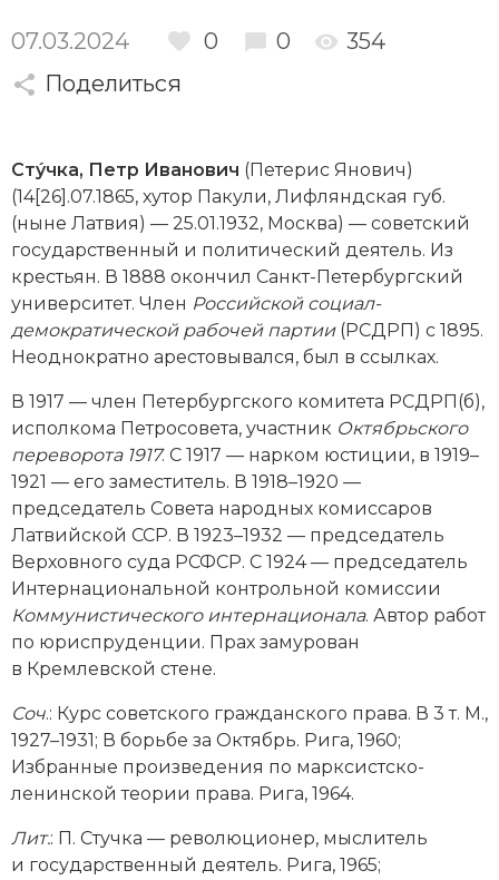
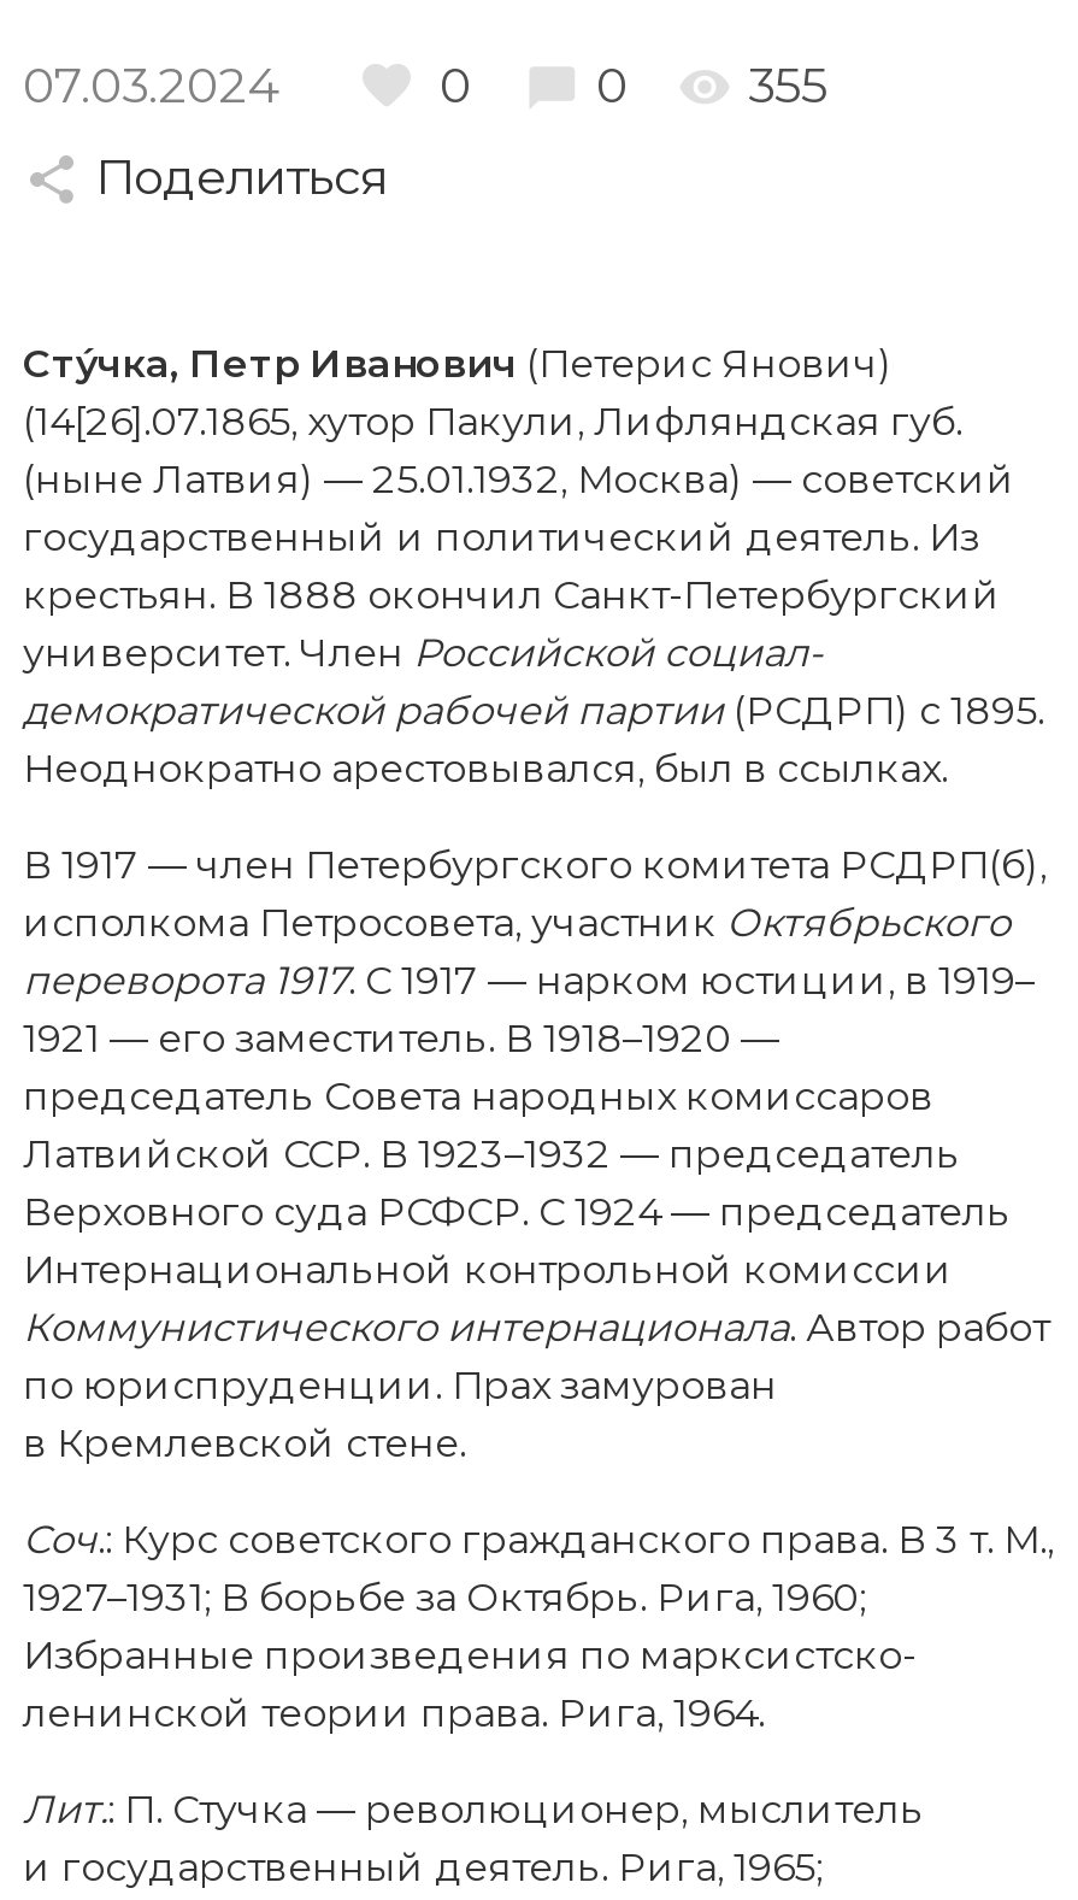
- 354
+ 355
